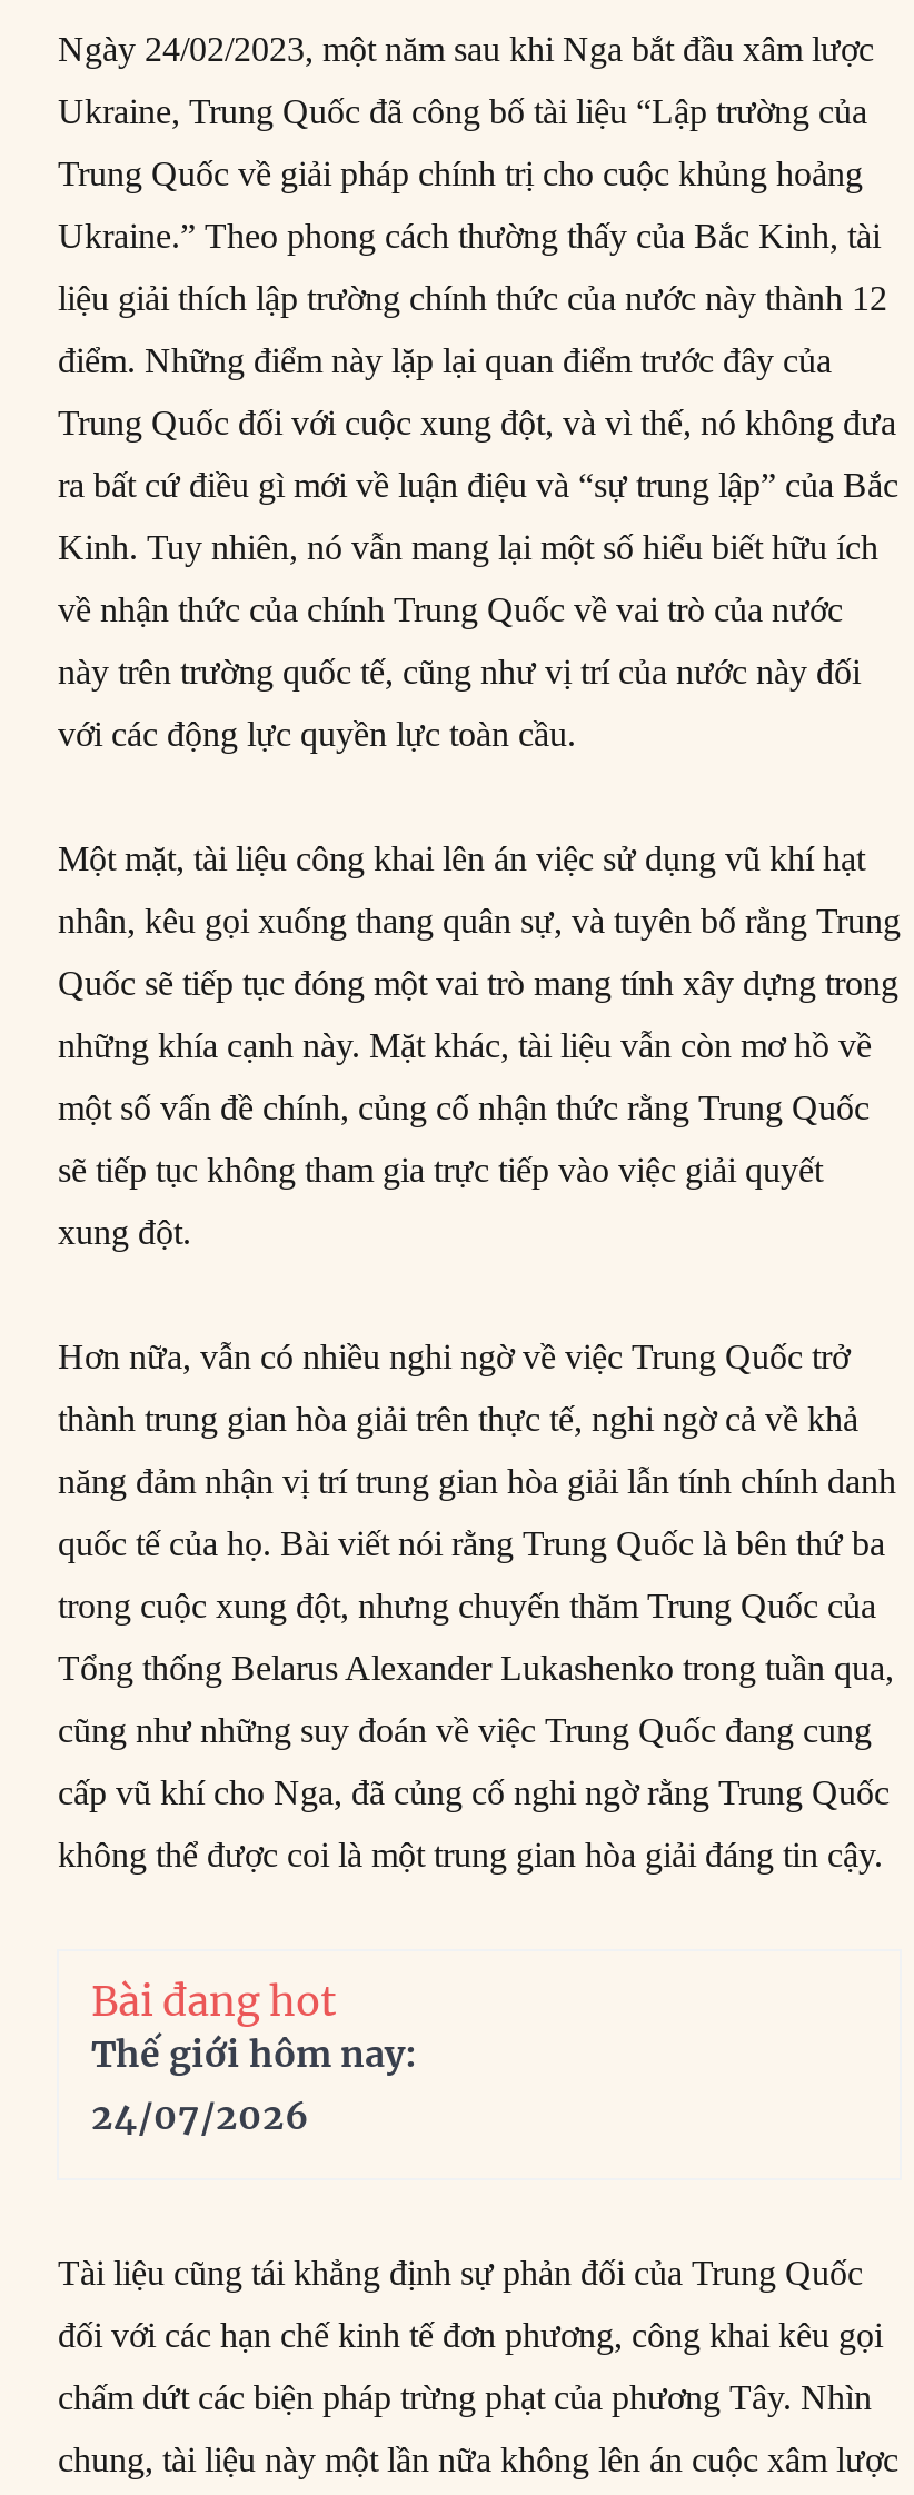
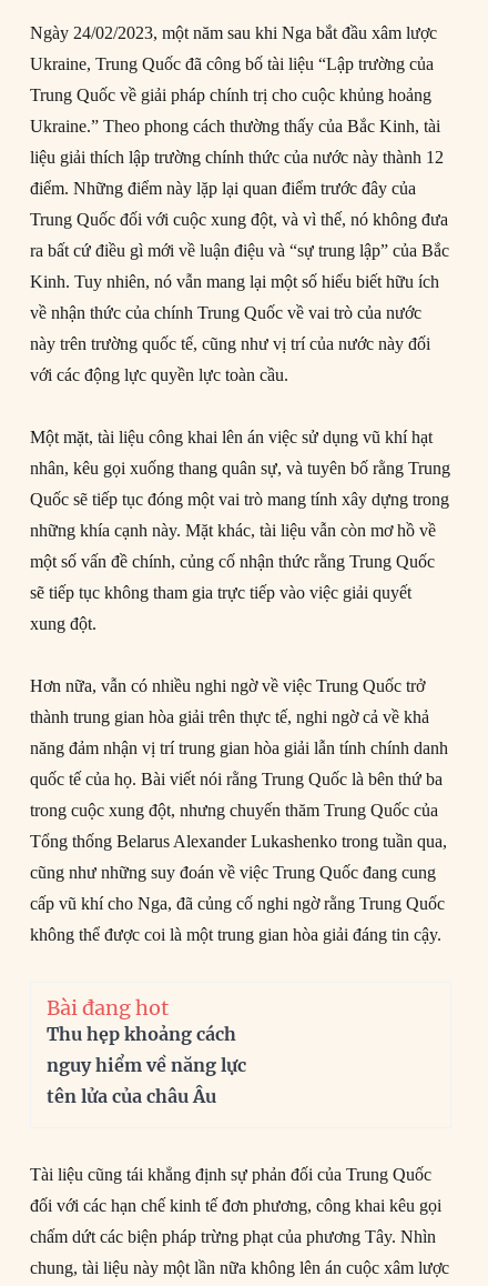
- Thế giới hôm nay:
- 24/07/2026
+ Thu hẹp khoảng cách
+ nguy hiểm về năng lực
+ tên lửa của châu Âu
